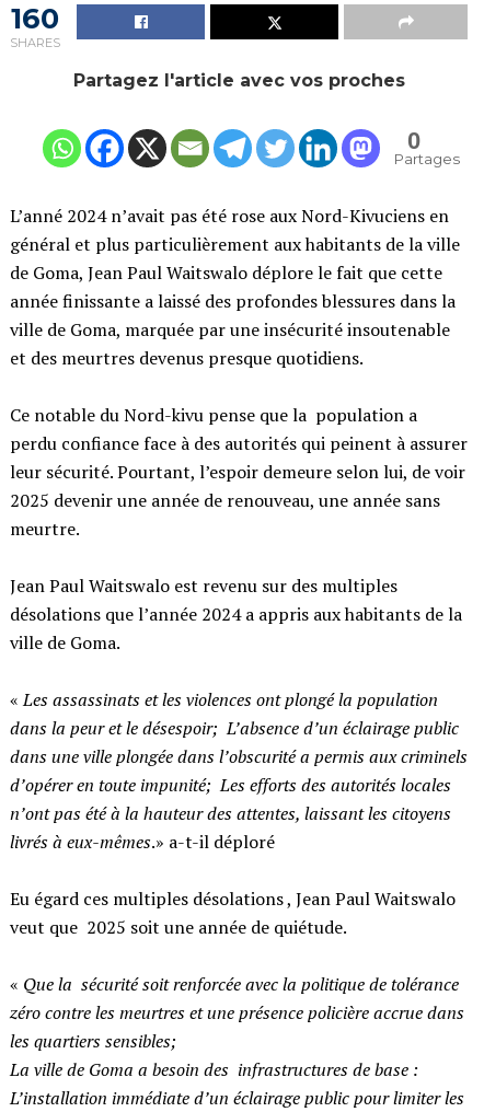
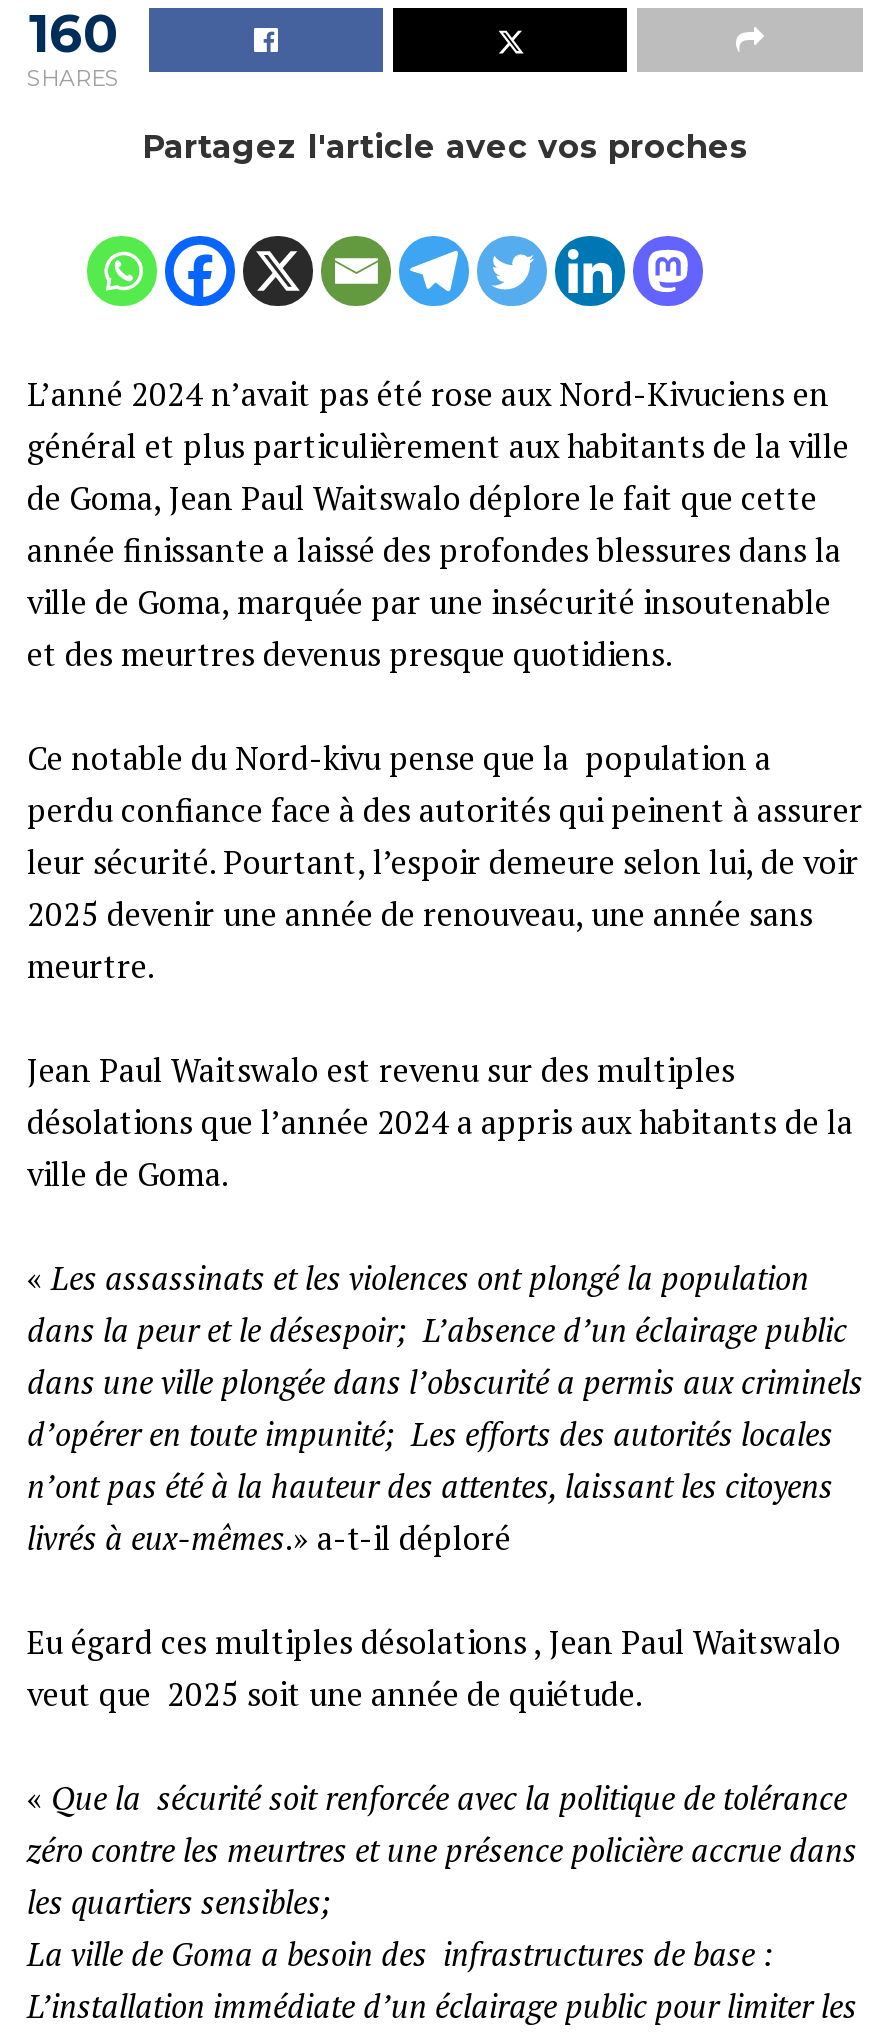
- 0
- Partages
